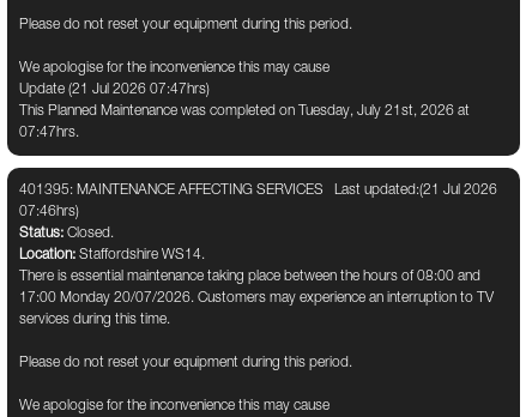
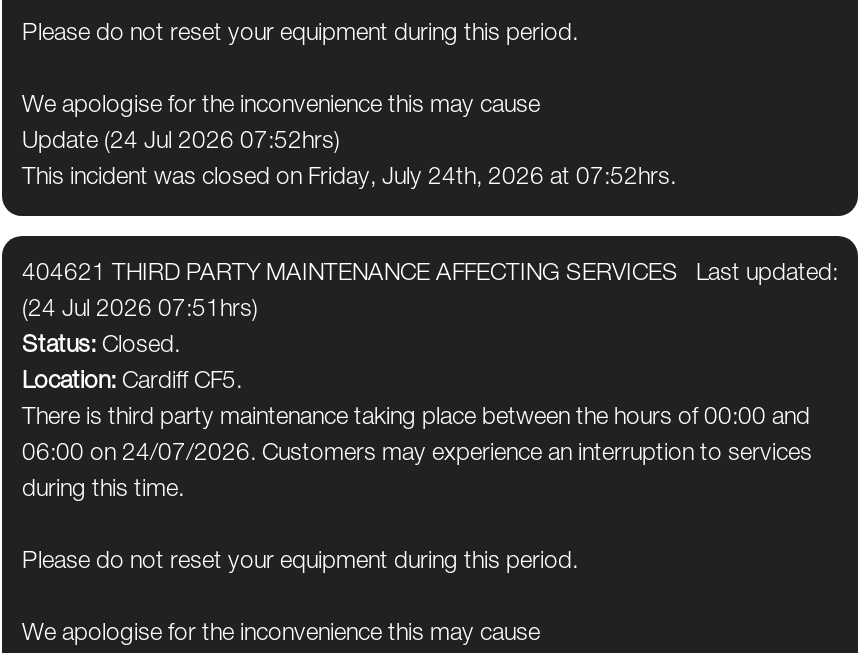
- Update (21 Jul 2026 07:47hrs)
- This Planned Maintenance was completed on Tuesday, July 21st, 2026 at
- 07:47hrs.
+ Update (24 Jul 2026 07:52hrs)
+ This incident was closed on Friday, July 24th, 2026 at 07:52hrs.

- 401395: MAINTENANCE AFFECTING SERVICES
- Last updated:(21 Jul 2026
- 07:46hrs)
+ 404621 THIRD PARTY MAINTENANCE AFFECTING SERVICES
+ Last updated:
+ (24 Jul 2026 07:51hrs)

- Location: Staffordshire WS14.
+ Location: Cardiff CF5.

- There is essential maintenance taking place between the hours of 08:00 and
+ There is third party maintenance taking place between the hours of 00:00 and

- 17:00 Monday 20/07/2026. Customers may experience an interruption to TV
+ 06:00 on 24/07/2026. Customers may experience an interruption to services

- services during this time.
+ during this time.
